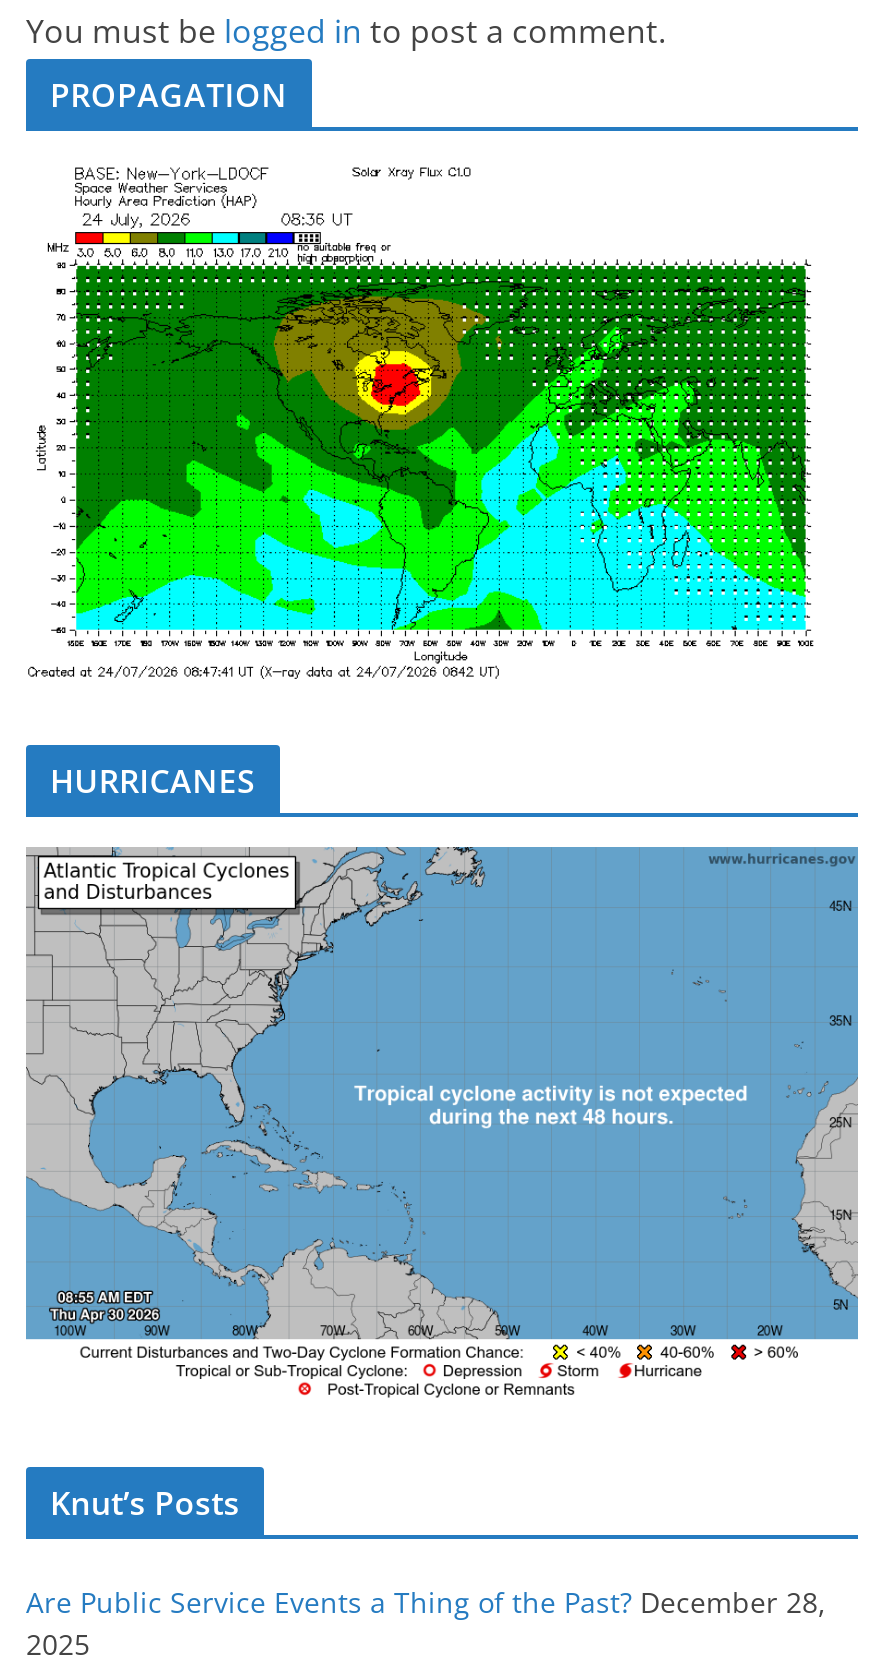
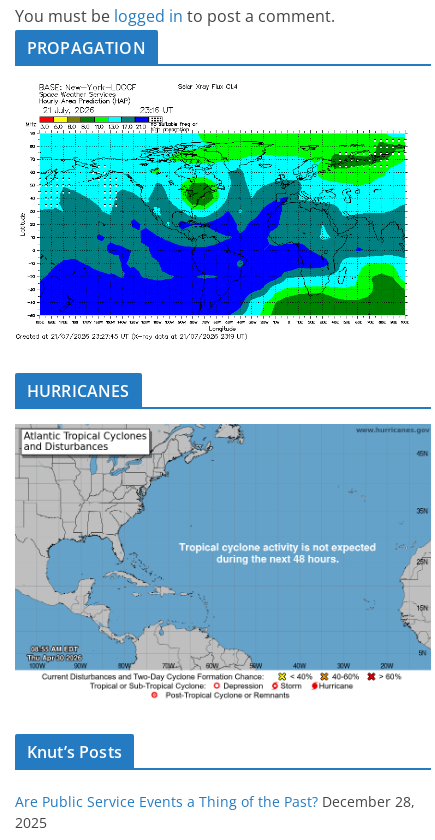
- [image]
+ [image]
